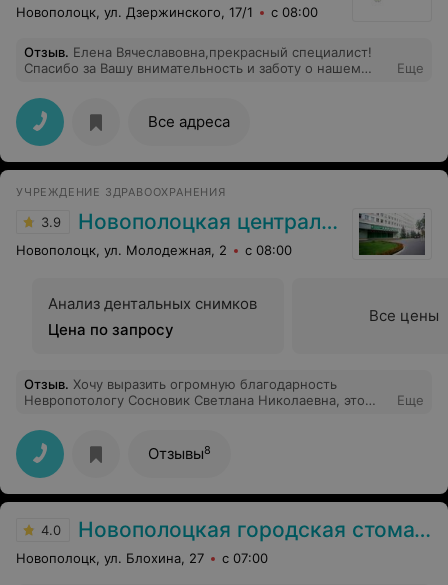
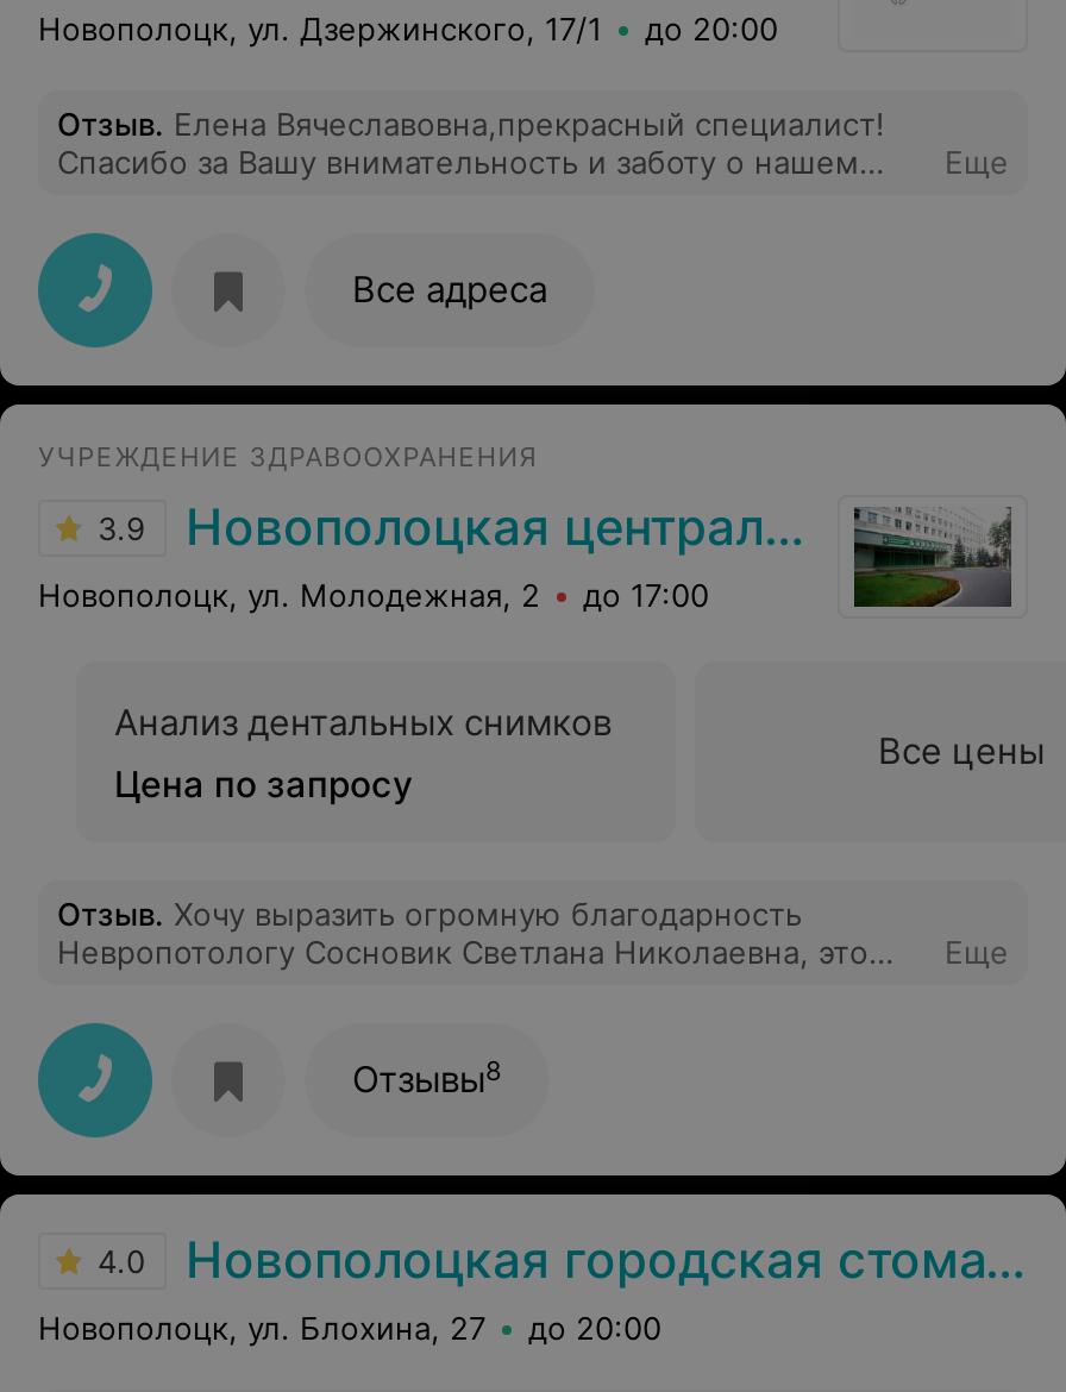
- Новополоцк, ул. Дзержинского, 17/1 с 08:00
+ Новополоцк, ул. Дзержинского, 17/1 до 20:00

- Новополоцк, ул. Молодежная, 2 с 08:00
+ Новополоцк, ул. Молодежная, 2 до 17:00

- Новополоцк, ул. Блохина, 27 с 07:00
+ Новополоцк, ул. Блохина, 27 до 20:00
